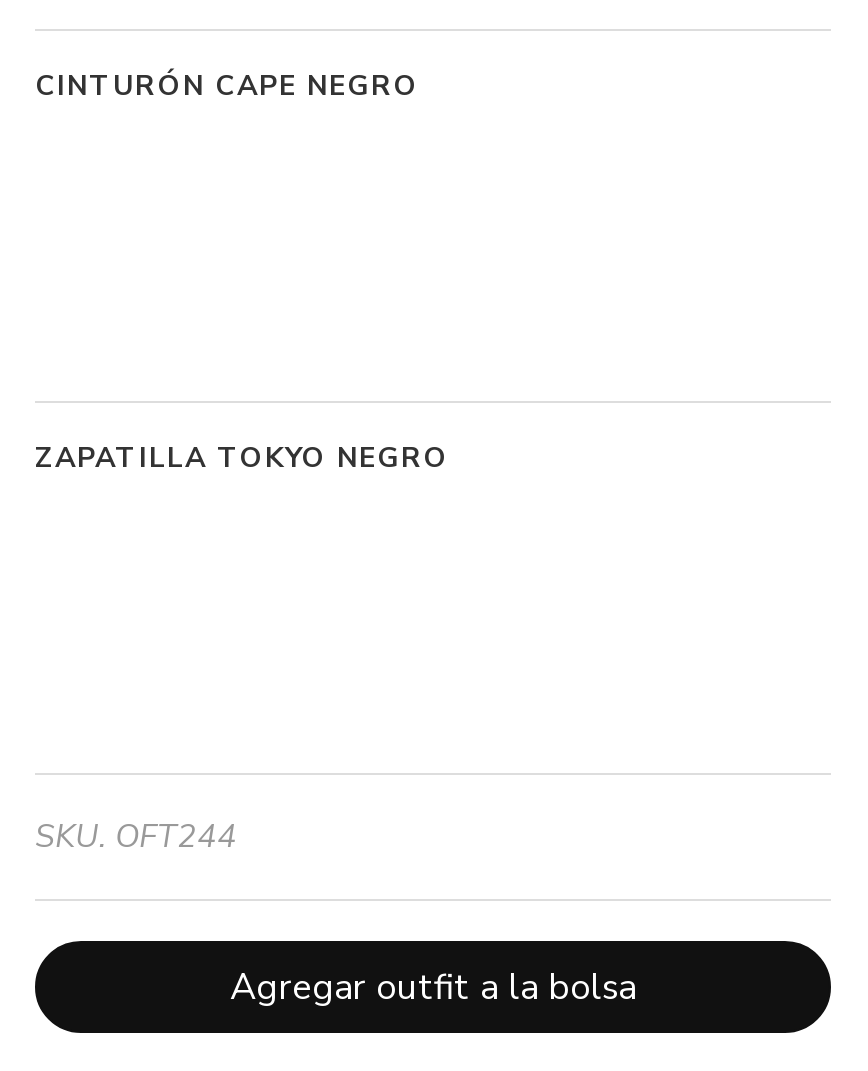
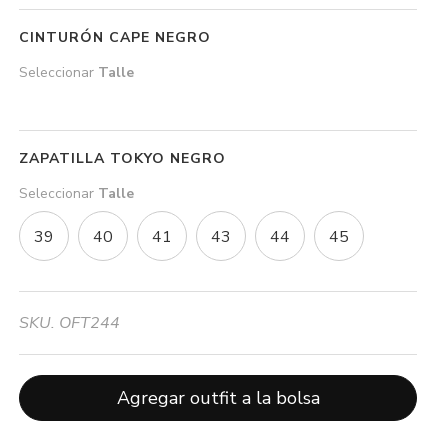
+ Seleccionar Talle

+ Seleccionar Talle
+ 39
+ 40
+ 41
+ 43
+ 44
+ 45
